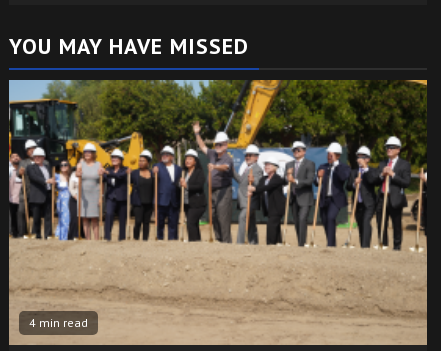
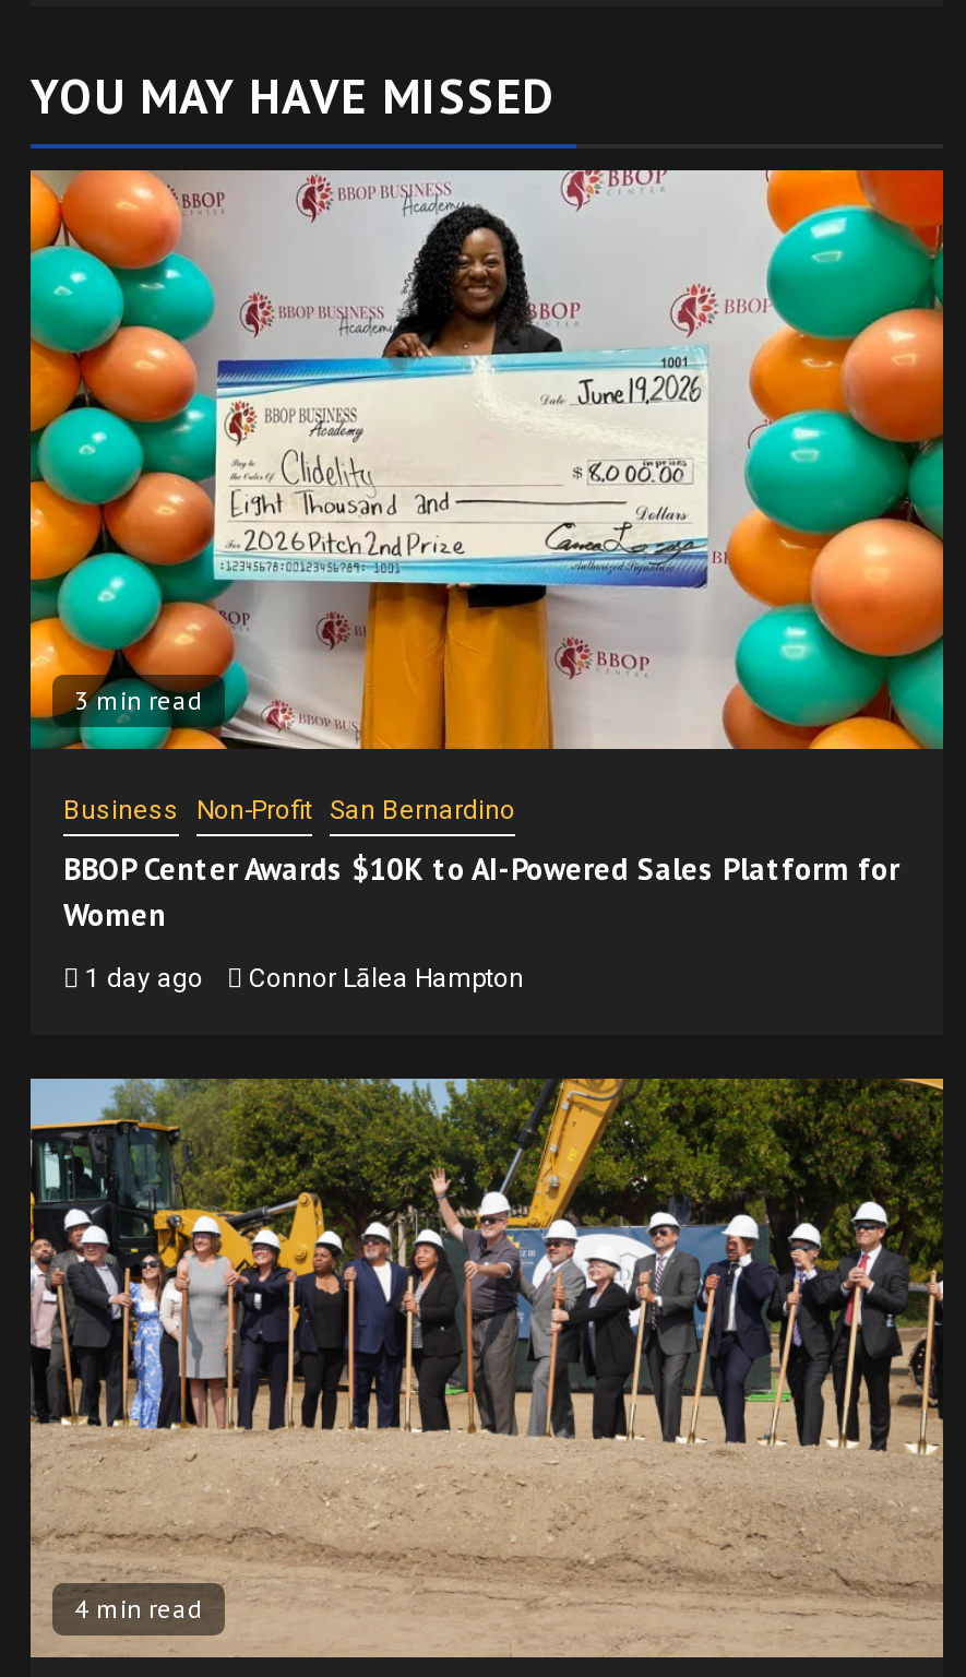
+ [image]
+ 3 min read
+ Business Non-Profit San Bernardino
+ BBOP Center Awards $10K to AI-Powered Sales Platform for
+ Women
+ 1 day ago
+ Connor Lālea Hampton
